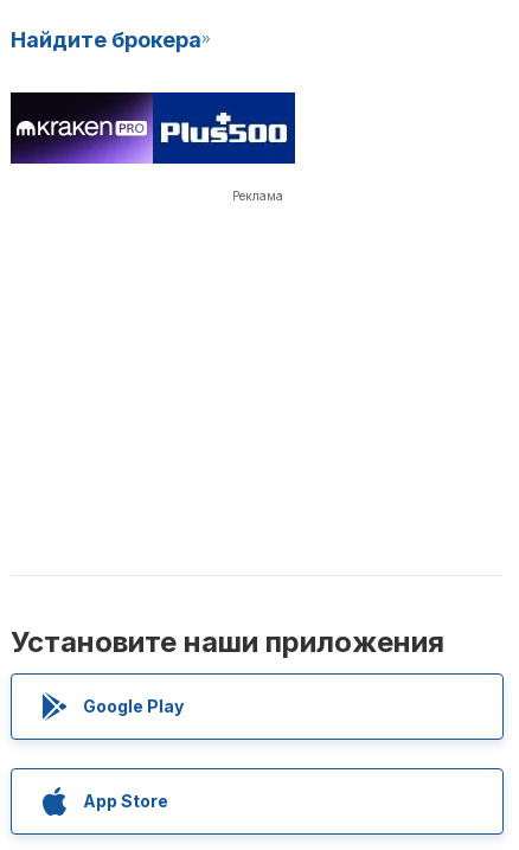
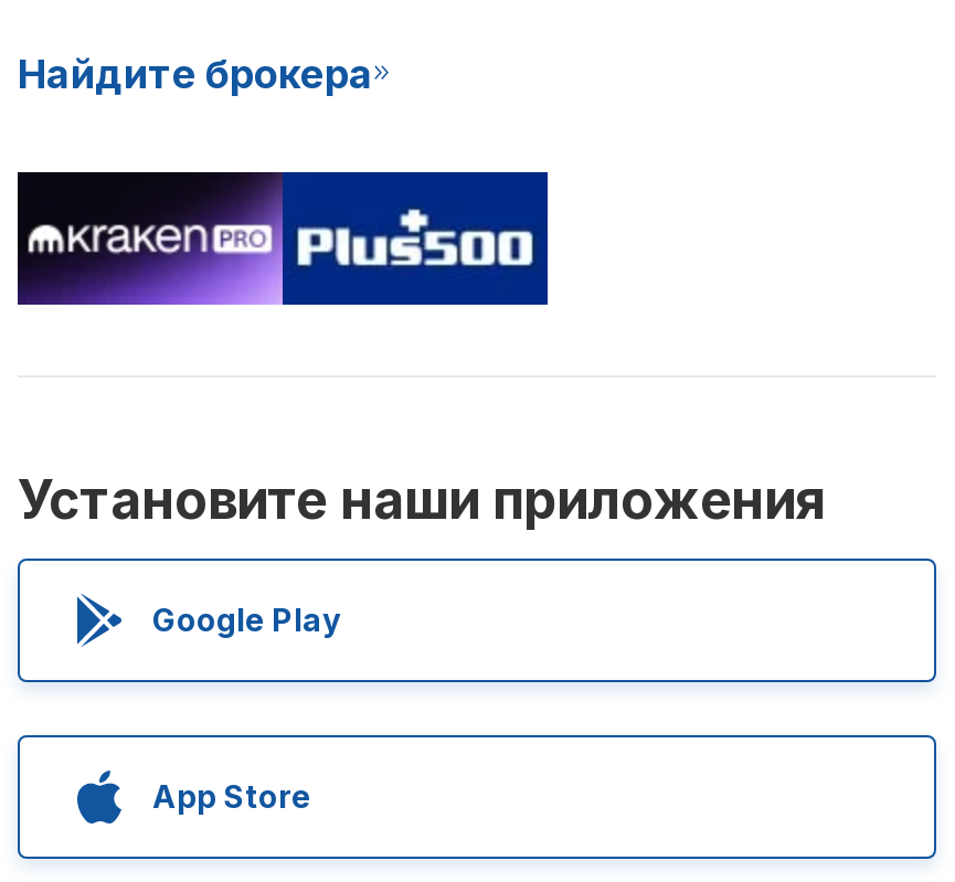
- Реклама
